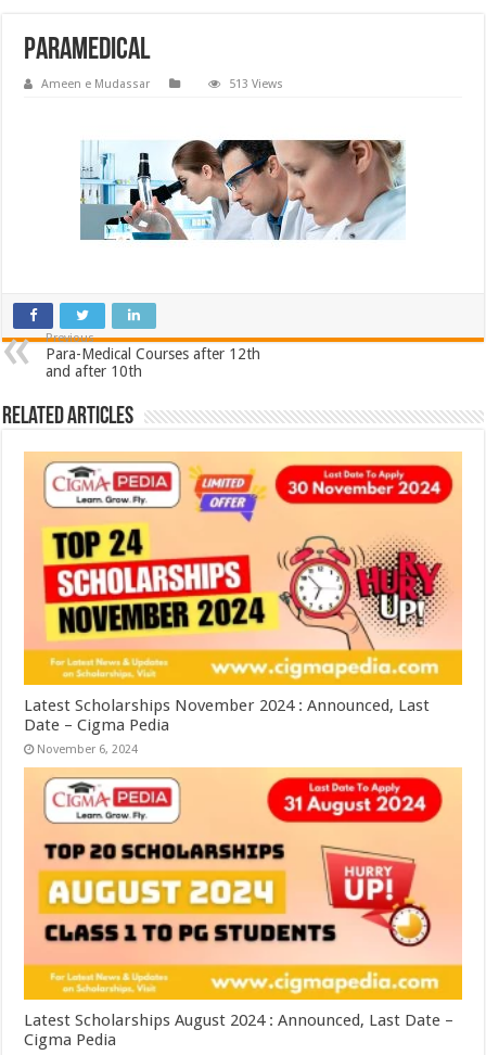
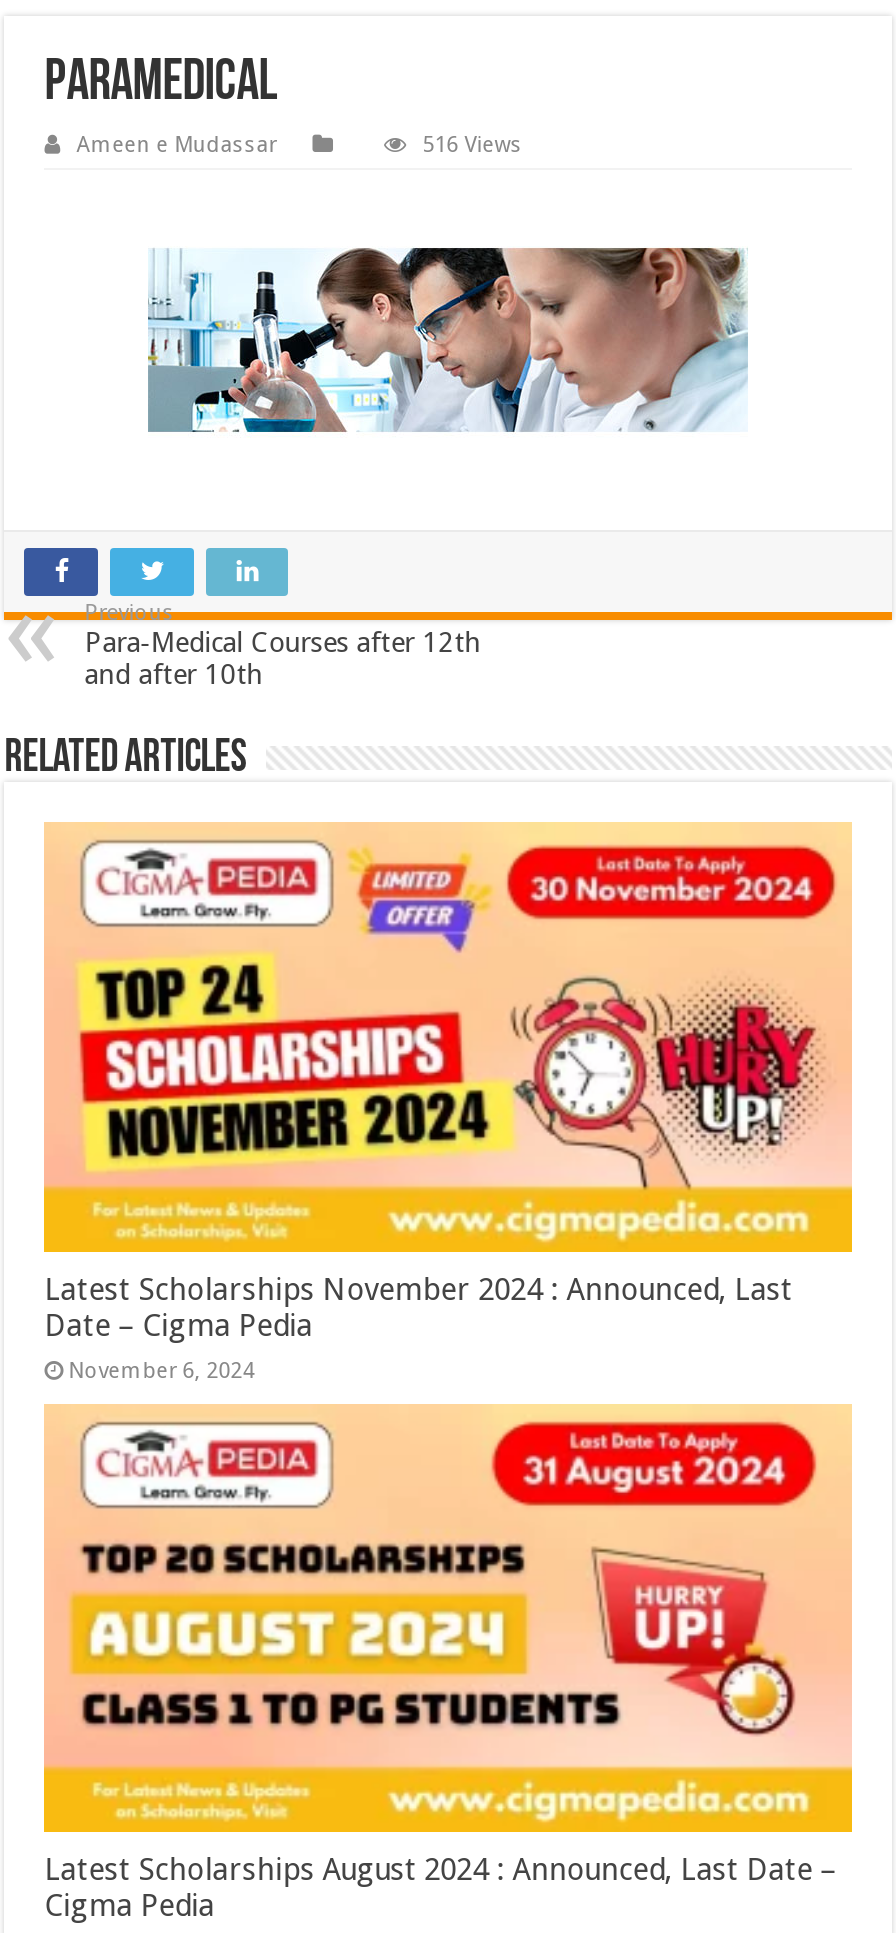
- 513 Views
+ 516 Views
